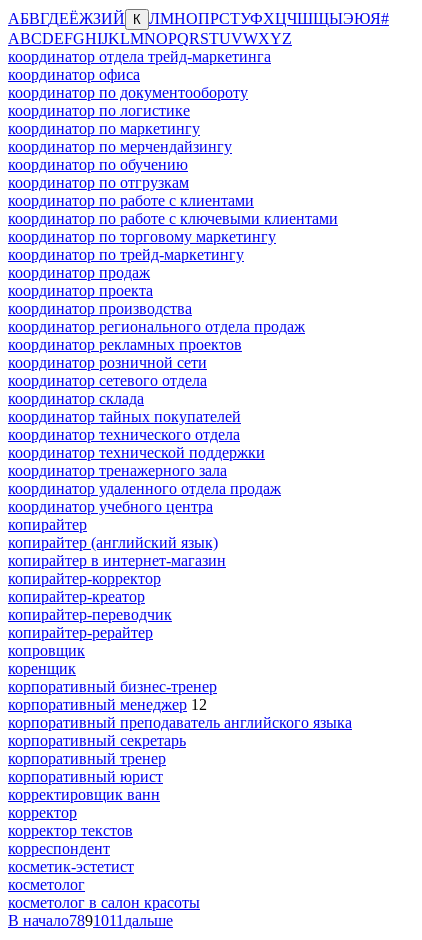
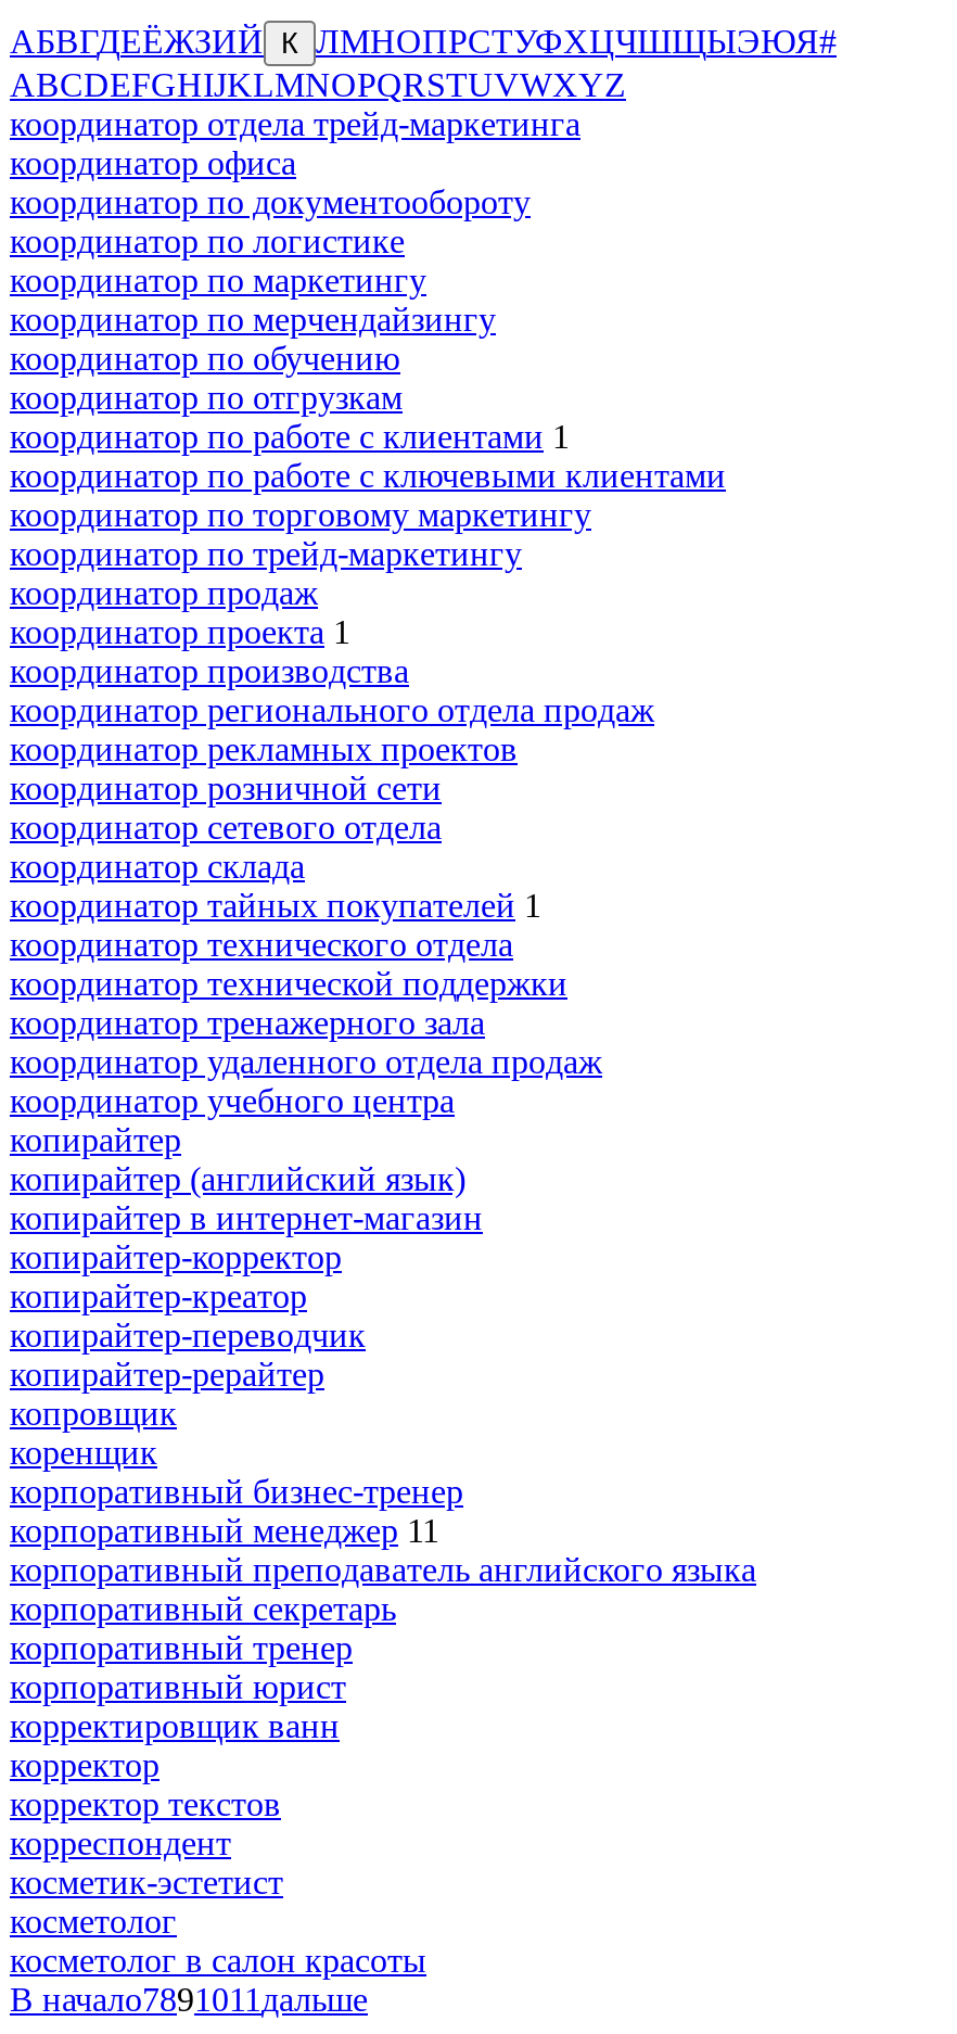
- координатор по работе с клиентами
+ координатор по работе с клиентами 1

- координатор проекта
+ координатор проекта 1

- координатор тайных покупателей
+ координатор тайных покупателей 1

- корпоративный менеджер 12
+ корпоративный менеджер 11
